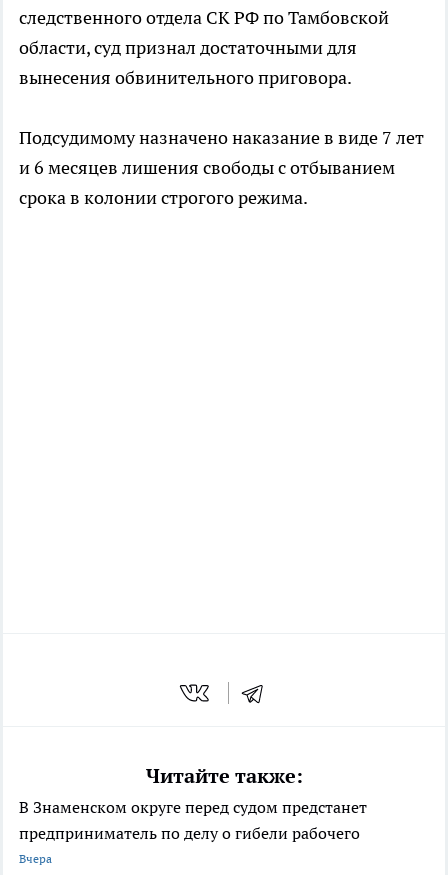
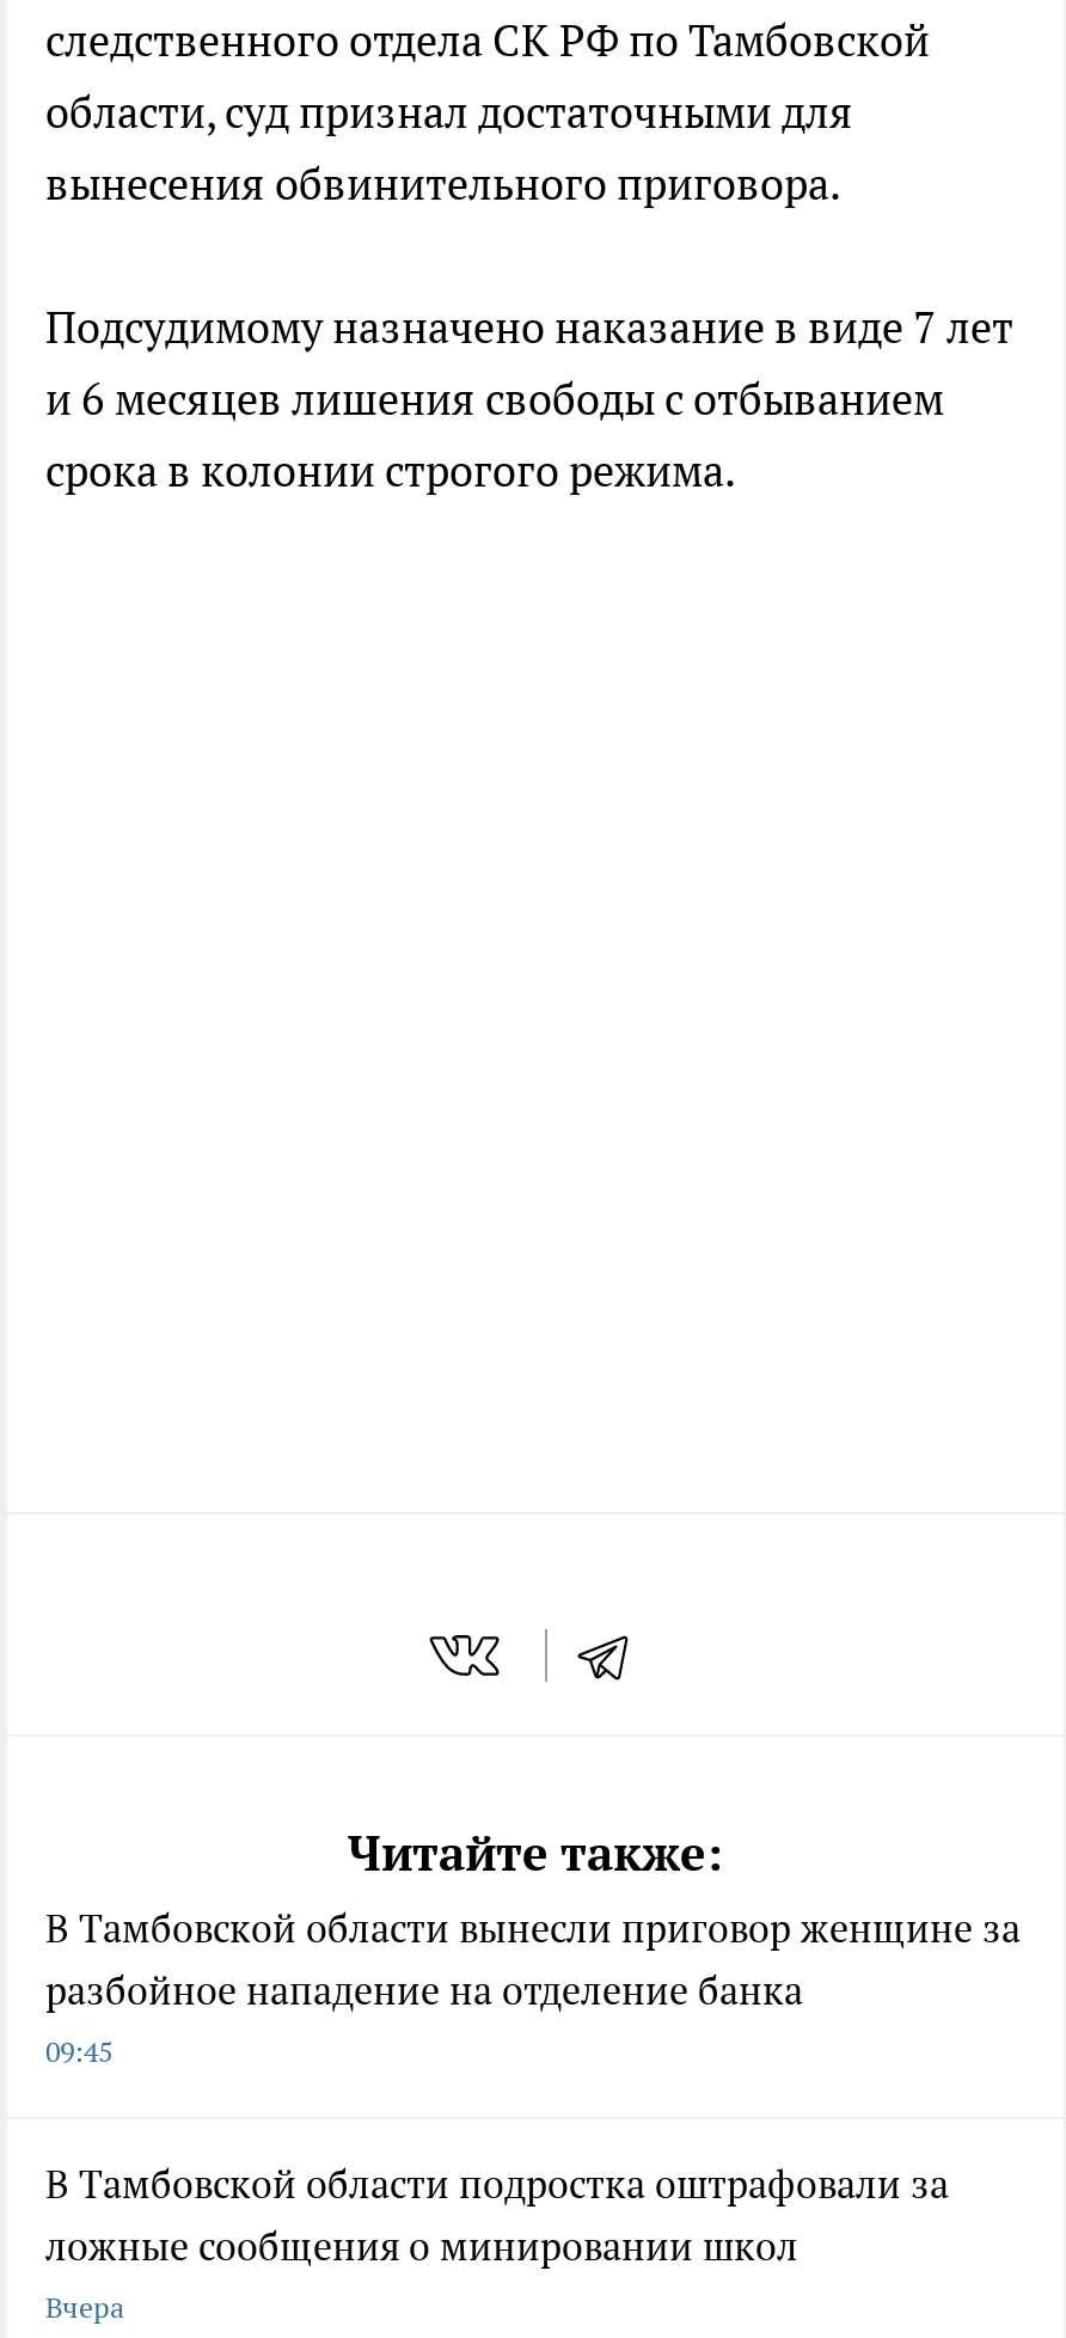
- В Знаменском округе перед судом предстанет
- предприниматель по делу о гибели рабочего
+ В Тамбовской области вынесли приговор женщине за
+ разбойное нападение на отделение банка
+ 09:45
+ В Тамбовской области подростка оштрафовали за
+ ложные сообщения о минировании школ
